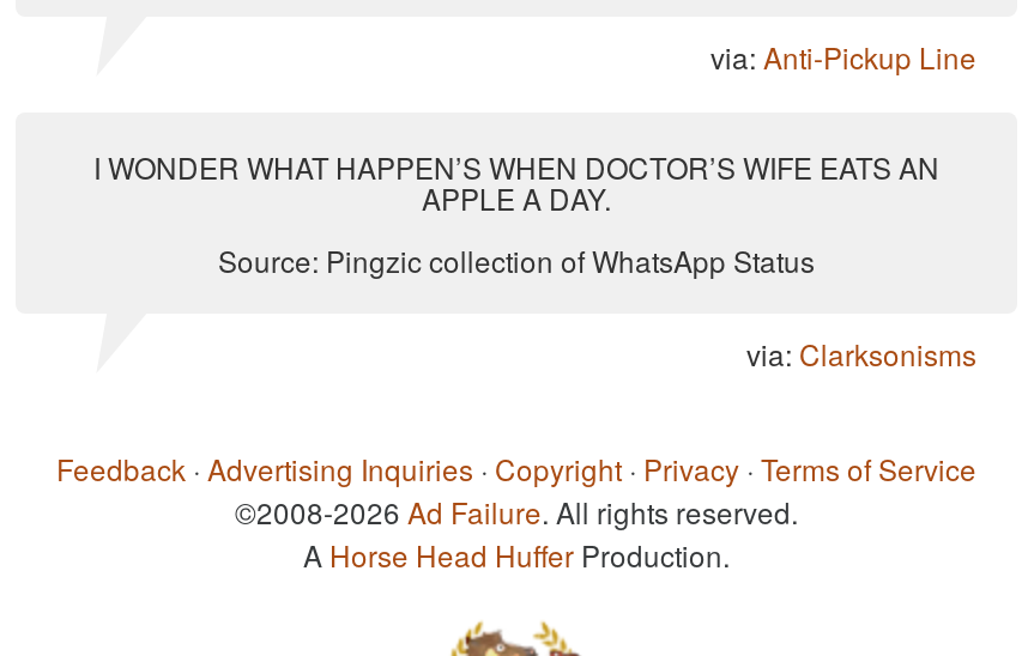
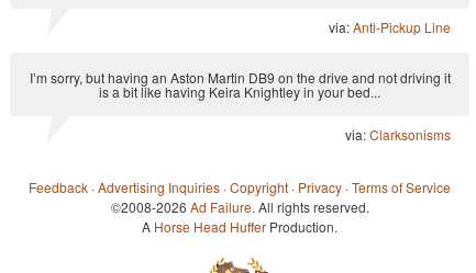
- I WONDER WHAT HAPPEN’S WHEN DOCTOR’S WIFE EATS AN
- APPLE A DAY.
- Source: Pingzic collection of WhatsApp Status
+ I’m sorry, but having an Aston Martin DB9 on the drive and not driving it
+ is a bit like having Keira Knightley in your bed...
